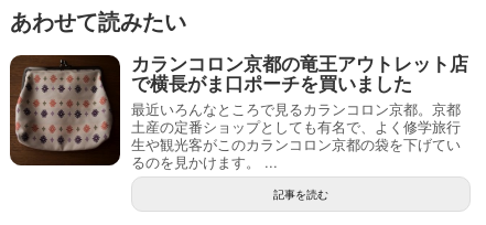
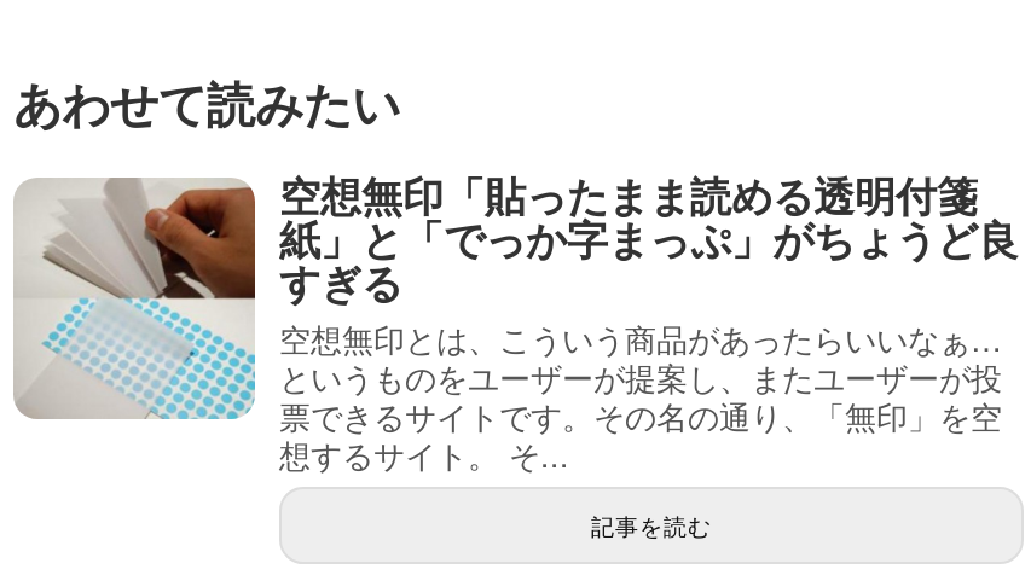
- [image]
- カランコロン京都の竜王アウトレット店
- で横長がま口ポーチを買いました
- 最近いろんなところで見るカランコロン京都。京都
- 土産の定番ショップとしても有名で、よく修学旅行
- 生や観光客がこのカランコロン京都の袋を下げてい
- るのを見かけます。 ...
+ [image]
+ 空想無印「貼ったまま読める透明付箋
+ 紙」と「でっか字まっぷ」がちょうど良
+ すぎる
+ 空想無印とは、こういう商品があったらいいなぁ…
+ というものをユーザーが提案し、またユーザーが投
+ 票できるサイトです。その名の通り、「無印」を空
+ 想するサイト。 そ...
